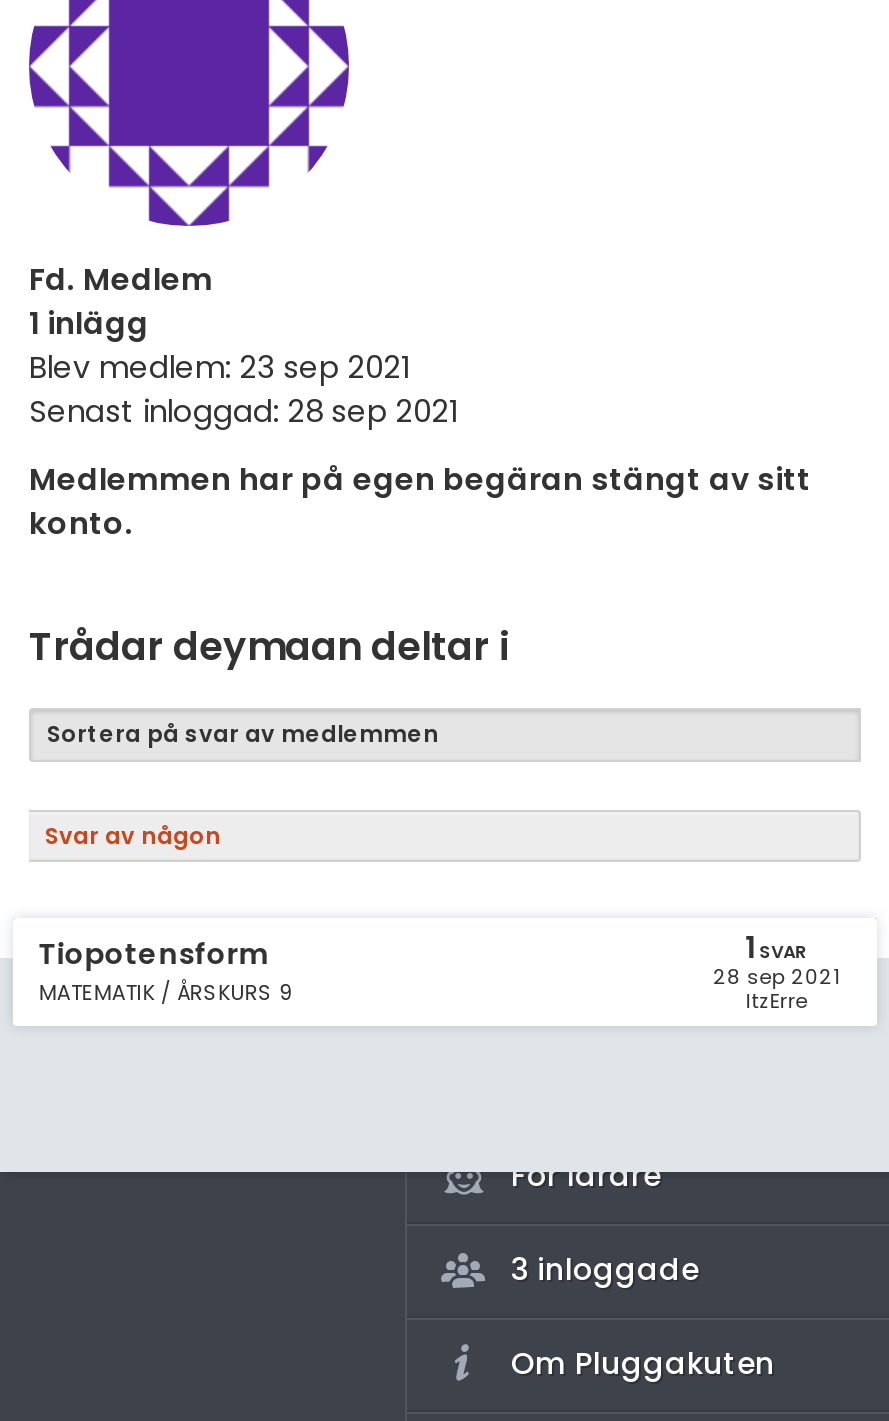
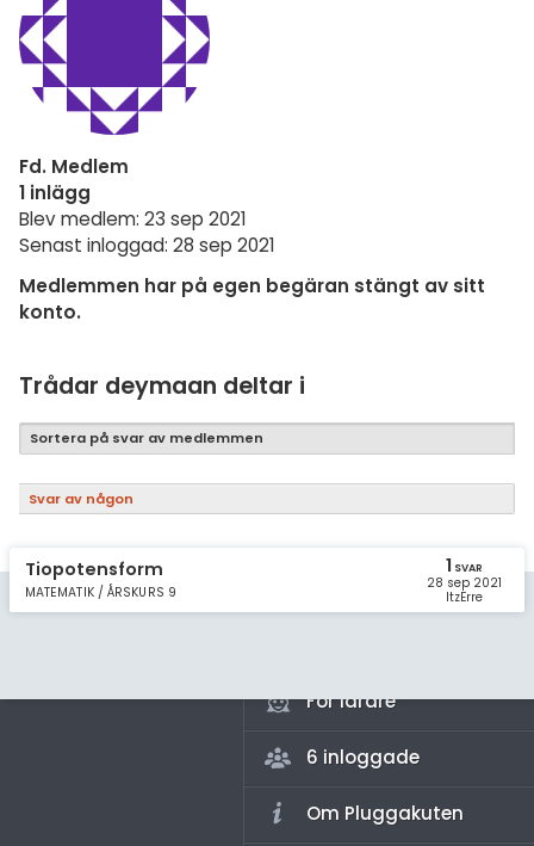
- 3 inloggade
+ 6 inloggade
